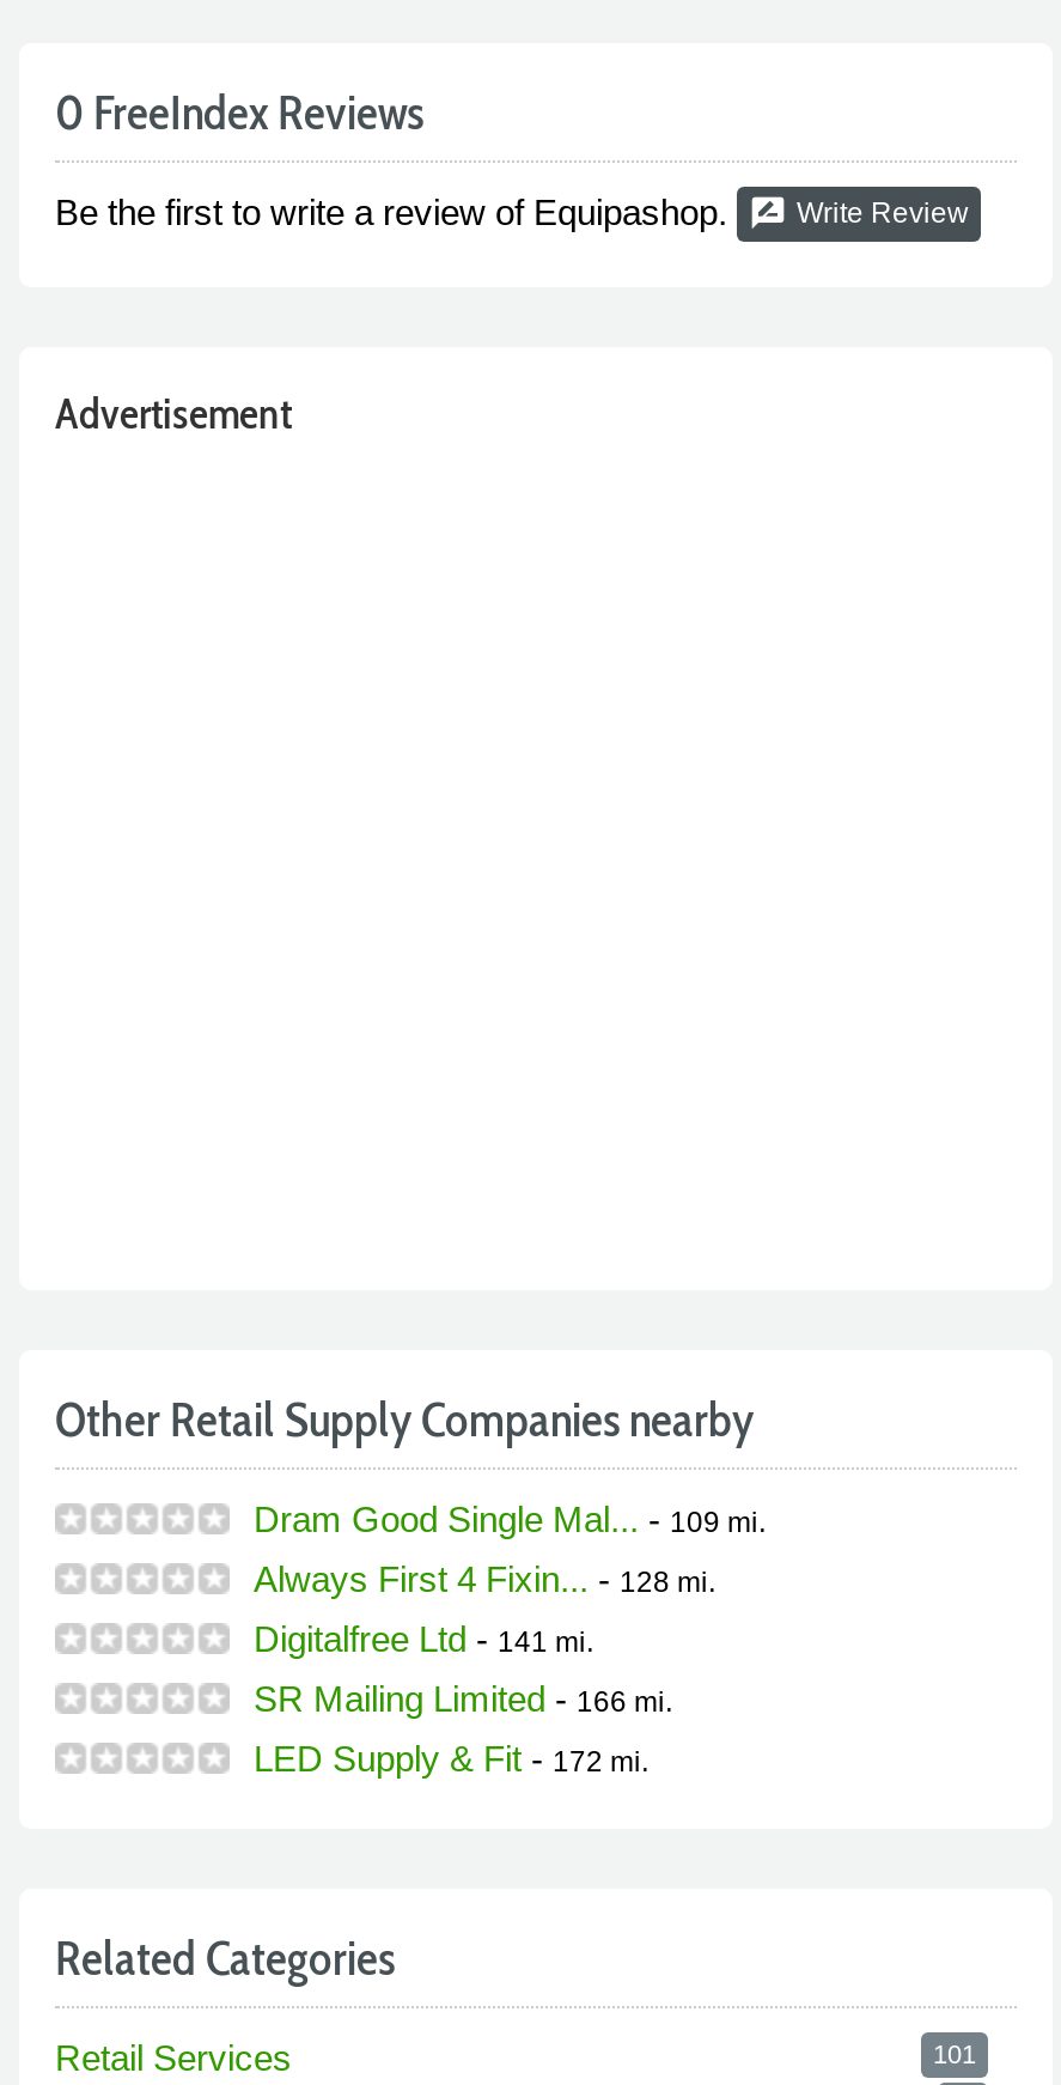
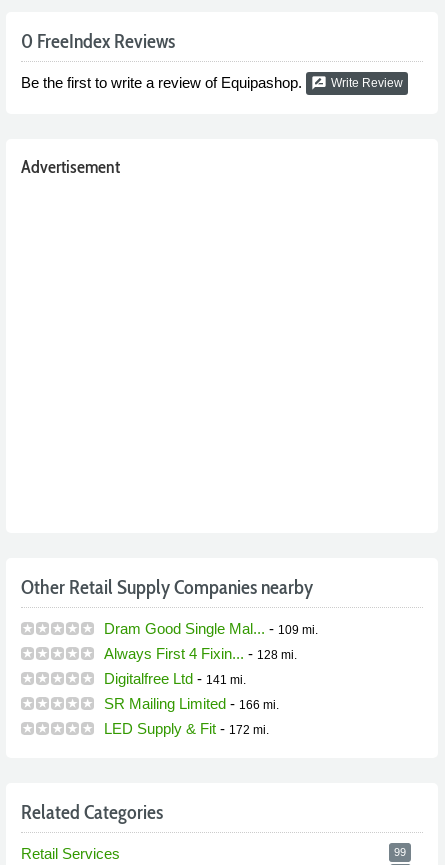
- 101
+ 99
